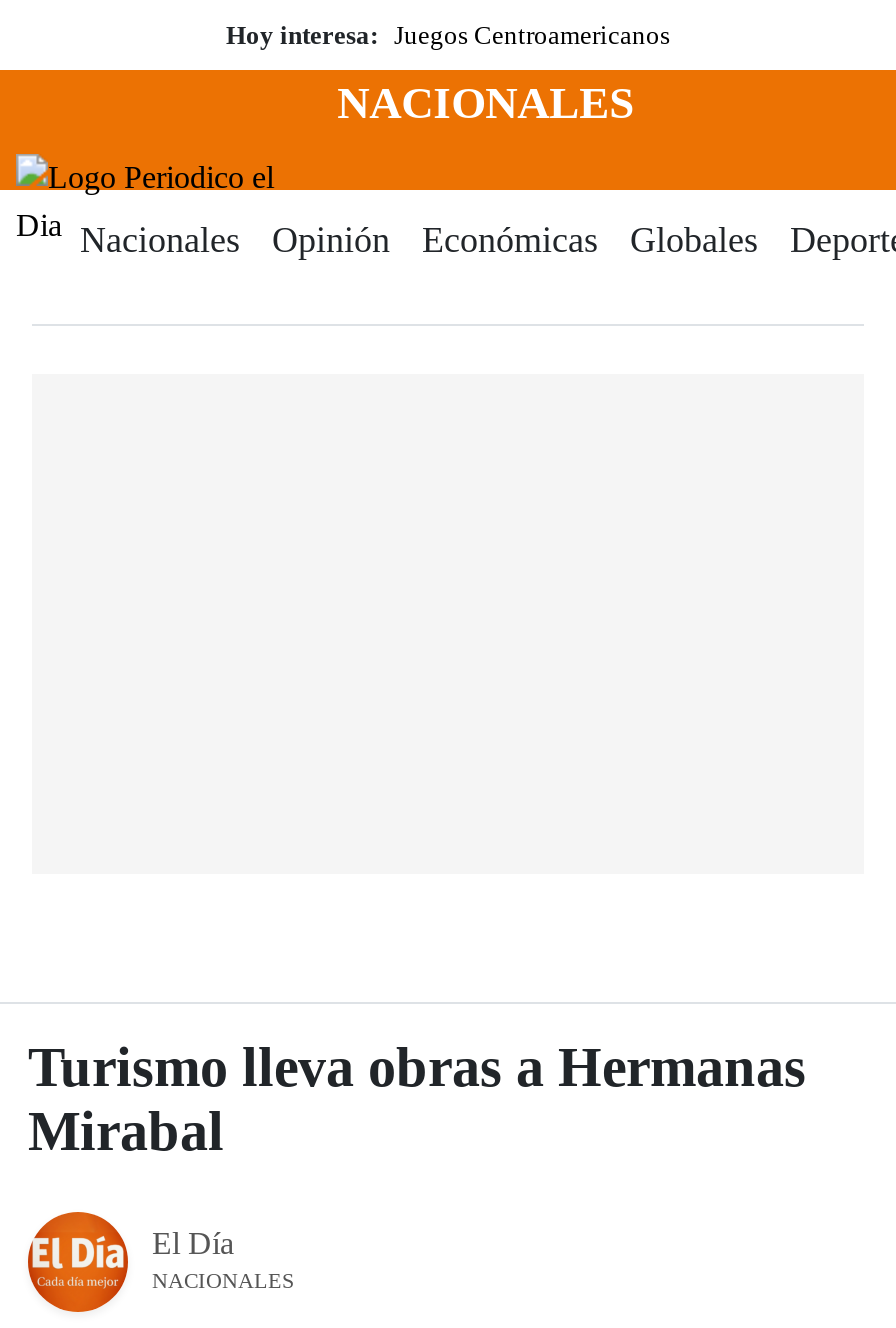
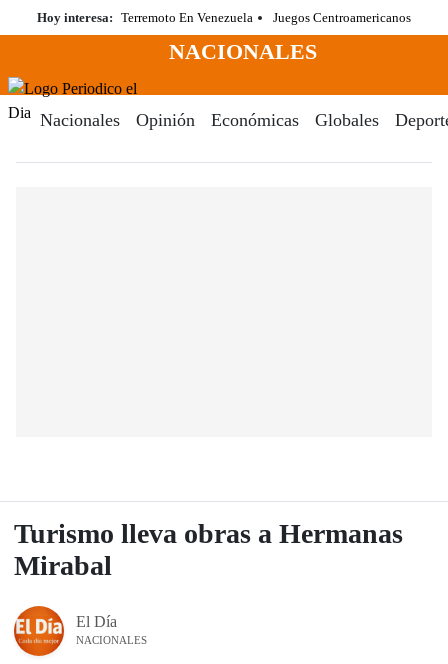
- Hoy interesa: Juegos Centroamericanos
+ Hoy interesa: Terremoto En Venezuela
+ Juegos Centroamericanos
